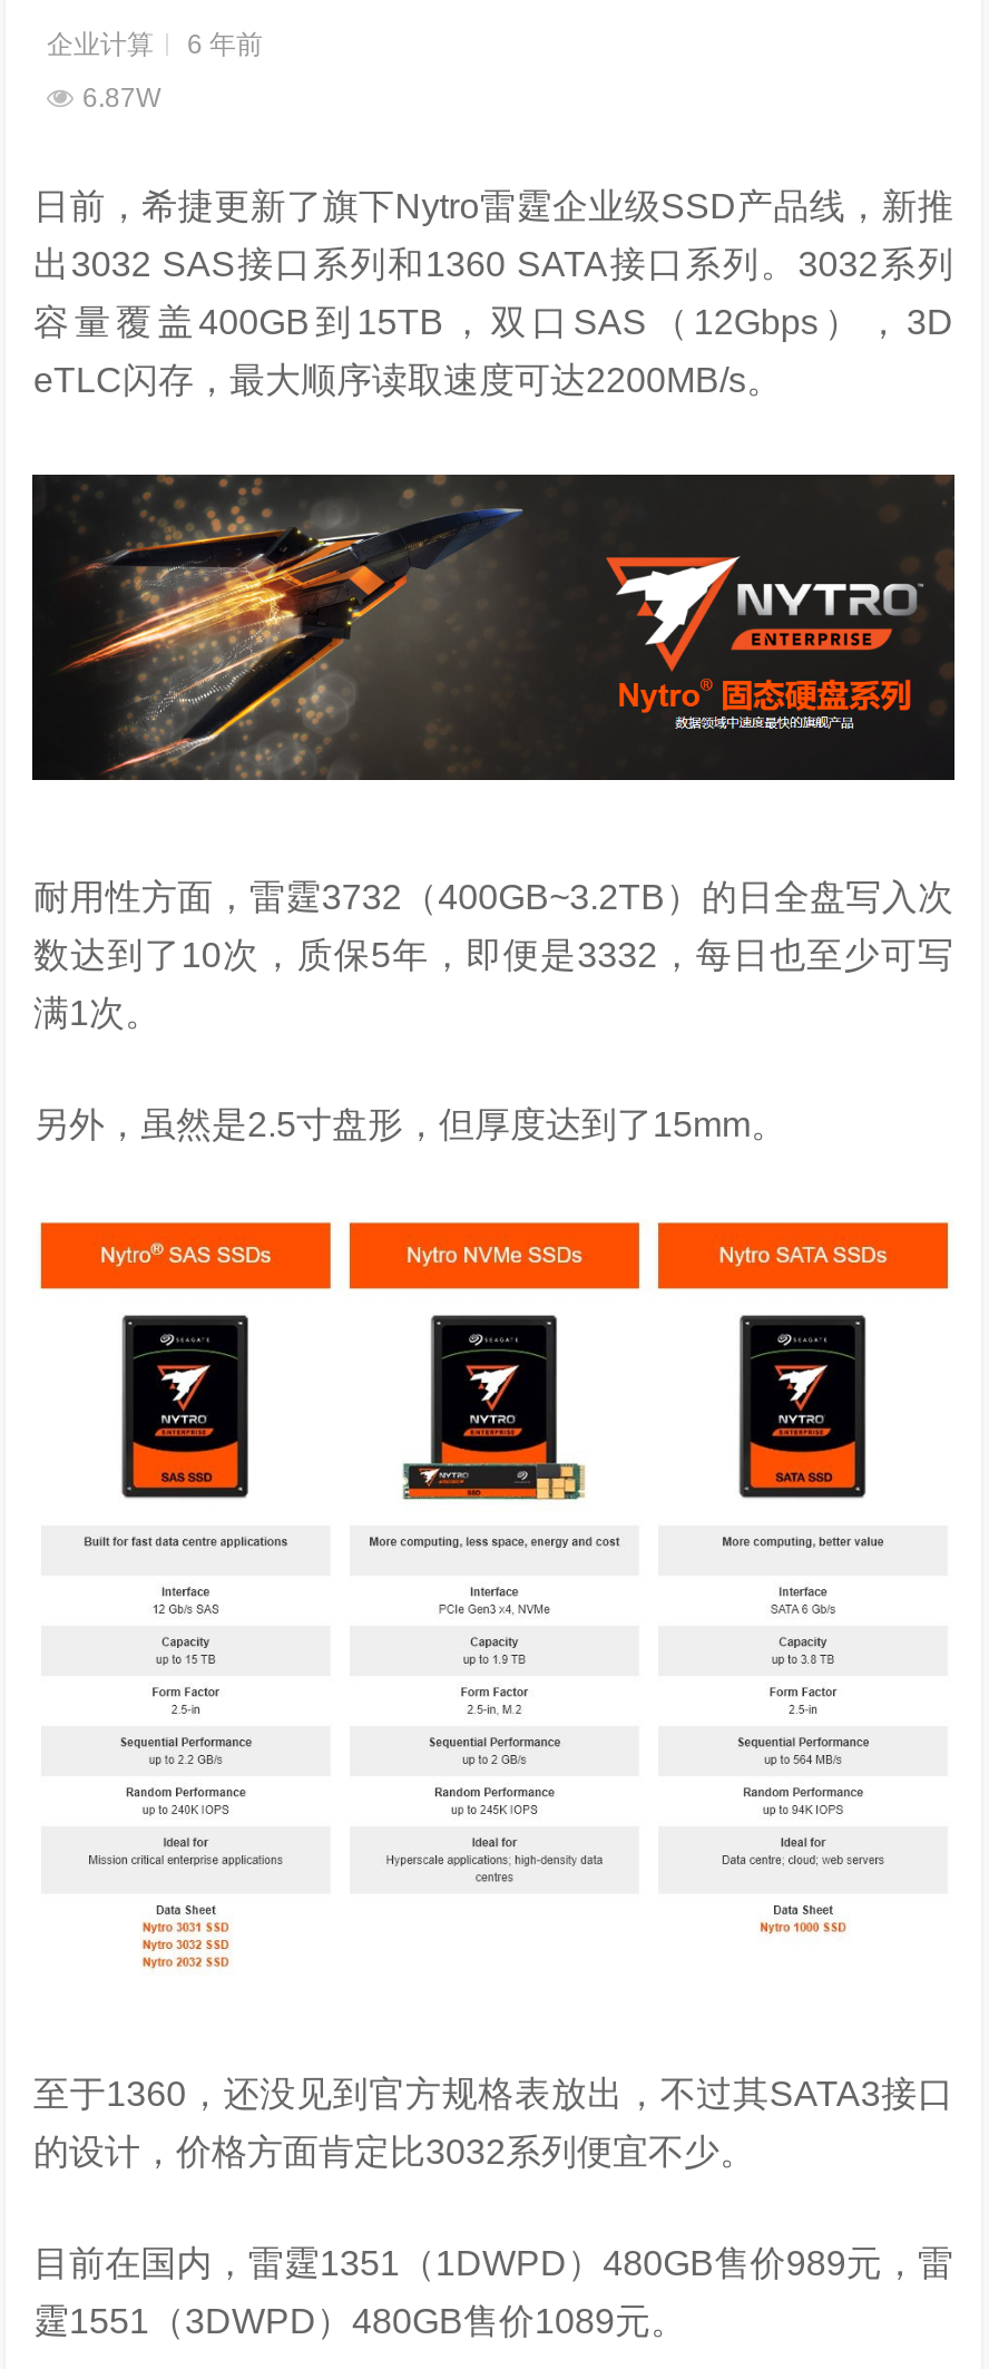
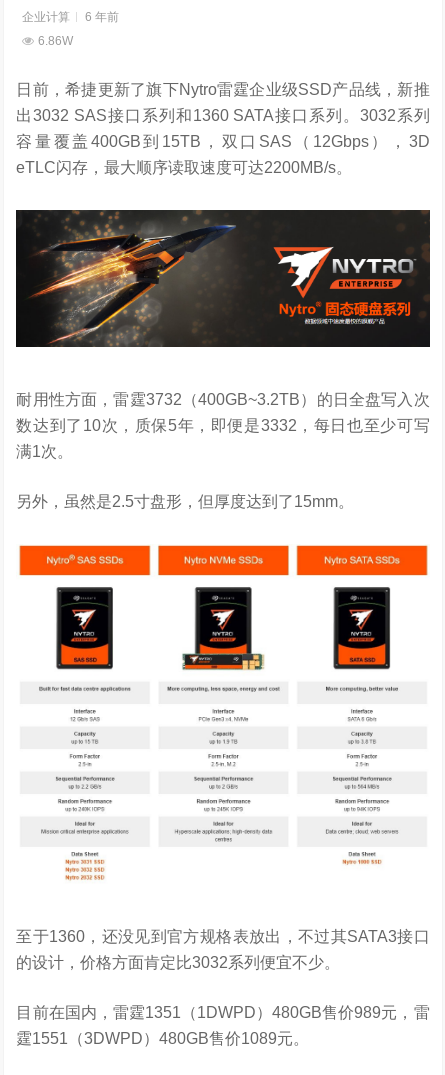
- 6.87W
+ 6.86W
